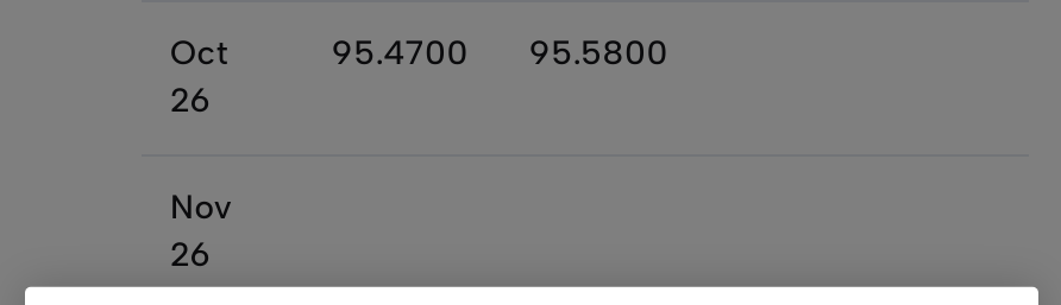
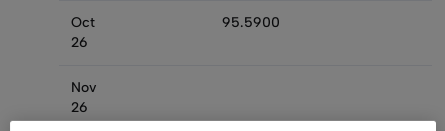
- 95.4700
- 95.5800
+ 95.5900
